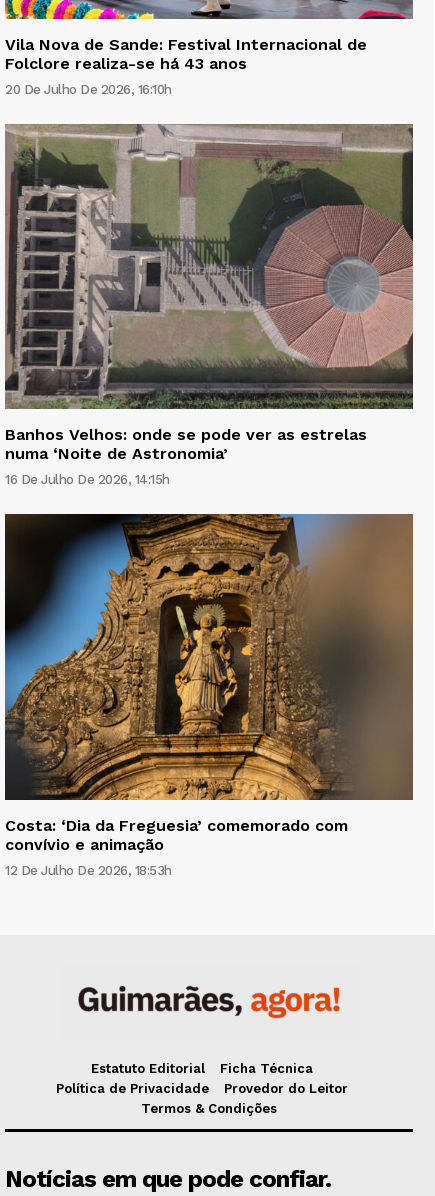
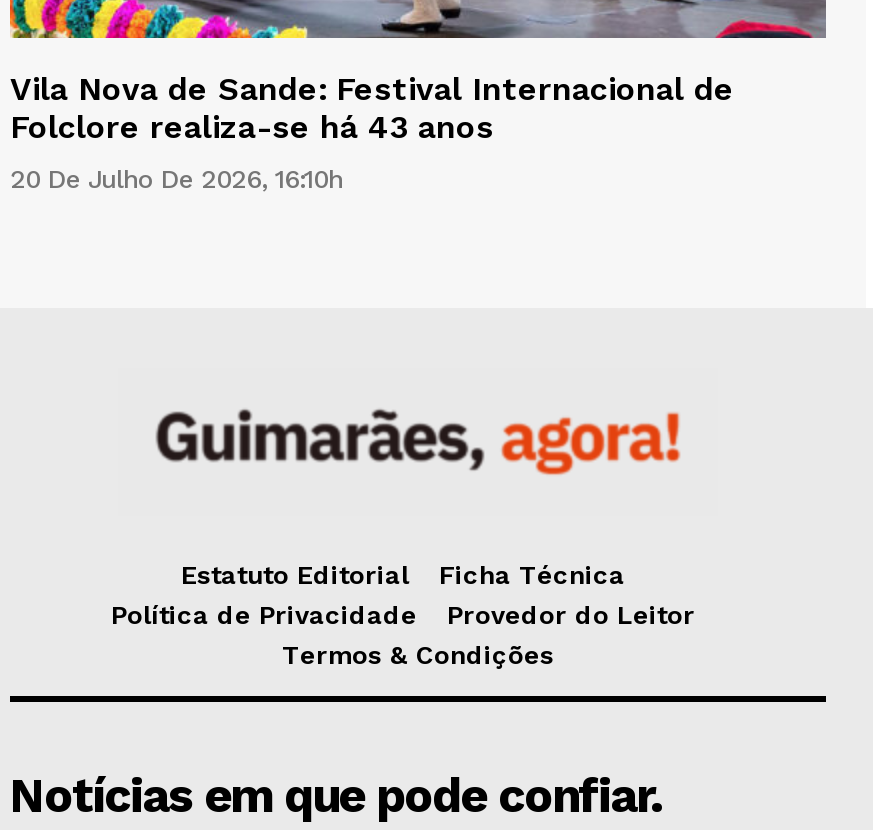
- [image]
- Banhos Velhos: onde se pode ver as estrelas
- numa ‘Noite de Astronomia’
- 16 De Julho De 2026, 14:15h

- [image]
- Costa: ‘Dia da Freguesia’ comemorado com
- convívio e animação
- 12 De Julho De 2026, 18:53h
